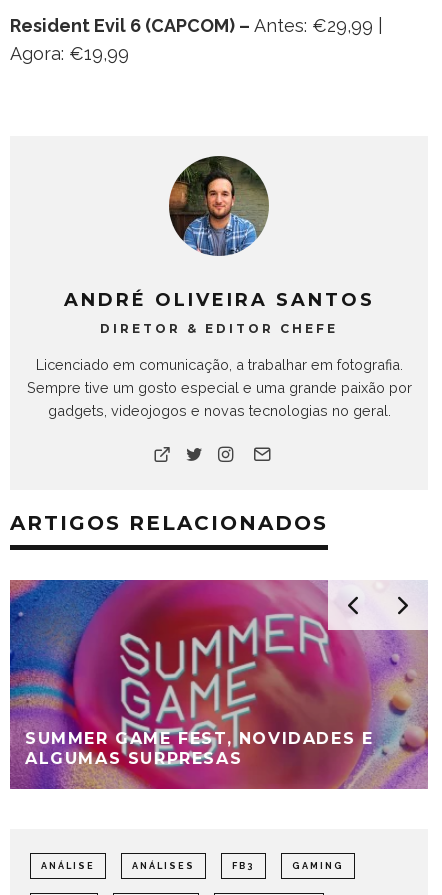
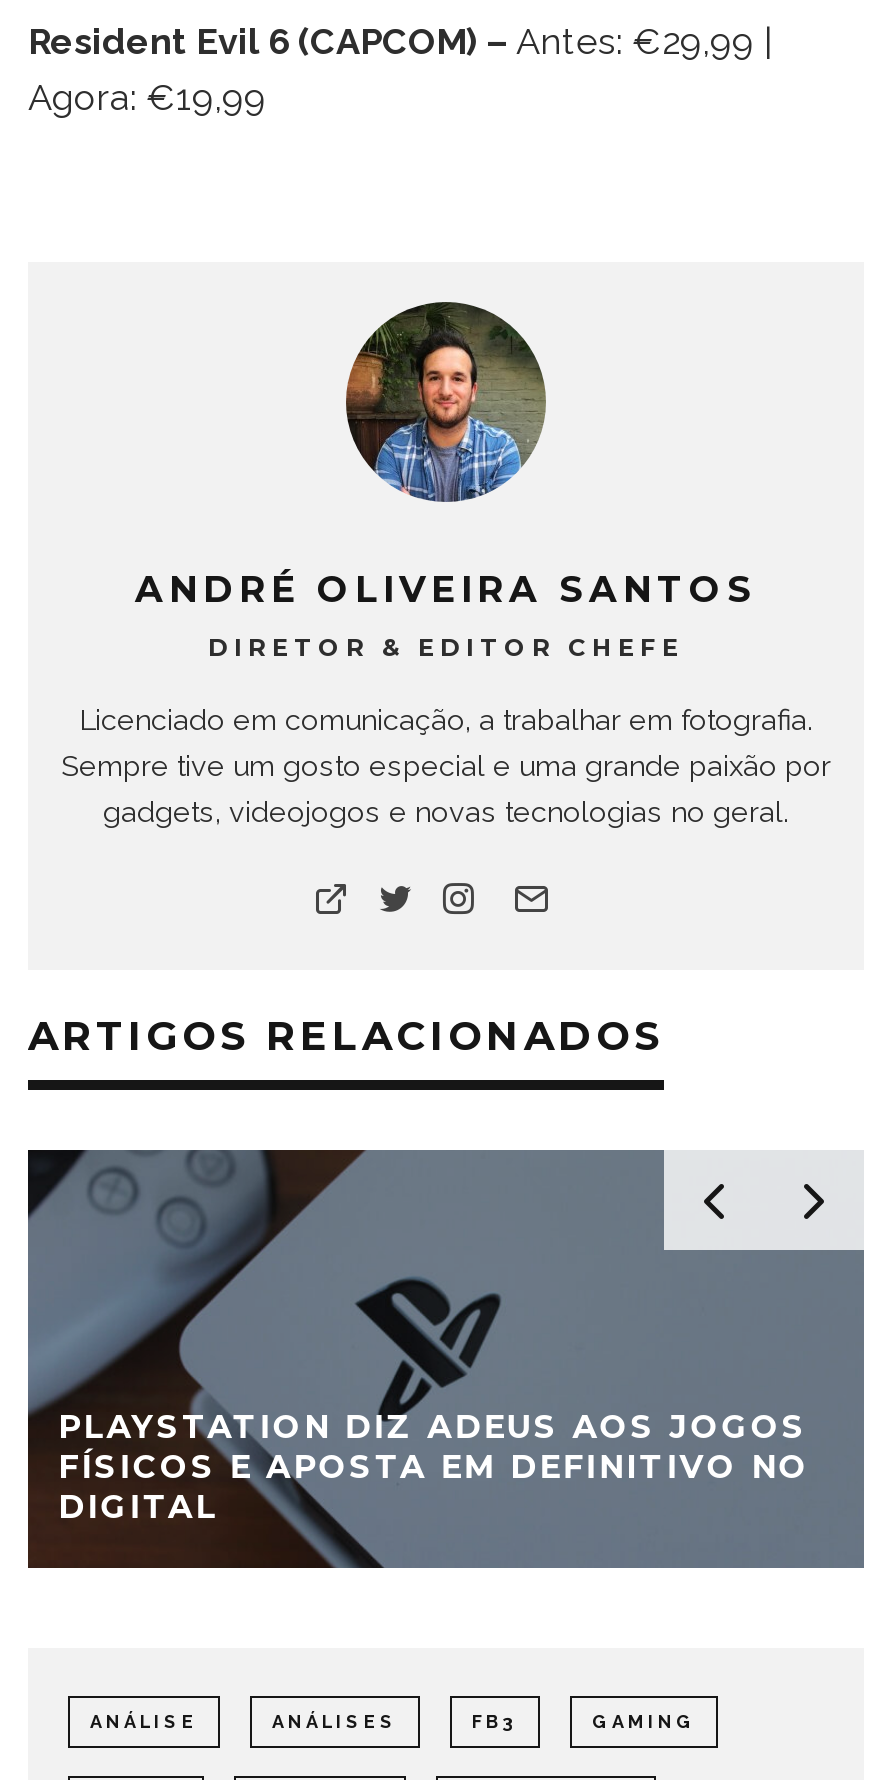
- [image]
- SUMMER GAME FEST, NOVIDADES E
- ALGUMAS SURPRESAS
+ [image]
+ PLAYSTATION DIZ ADEUS AOS JOGOS
+ FÍSICOS E APOSTA EM DEFINITIVO NO
+ DIGITAL
